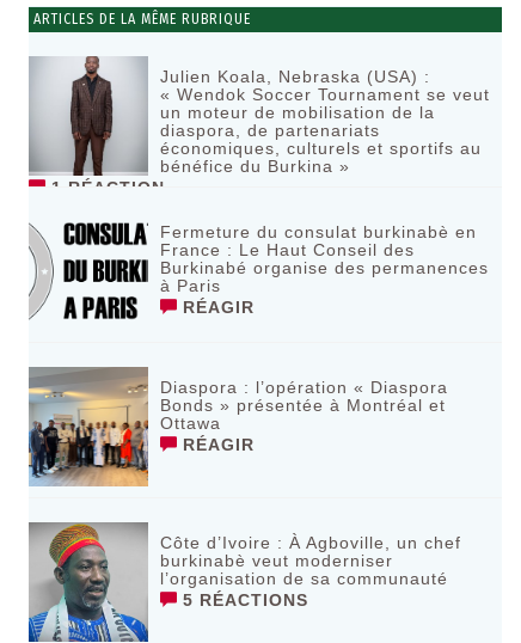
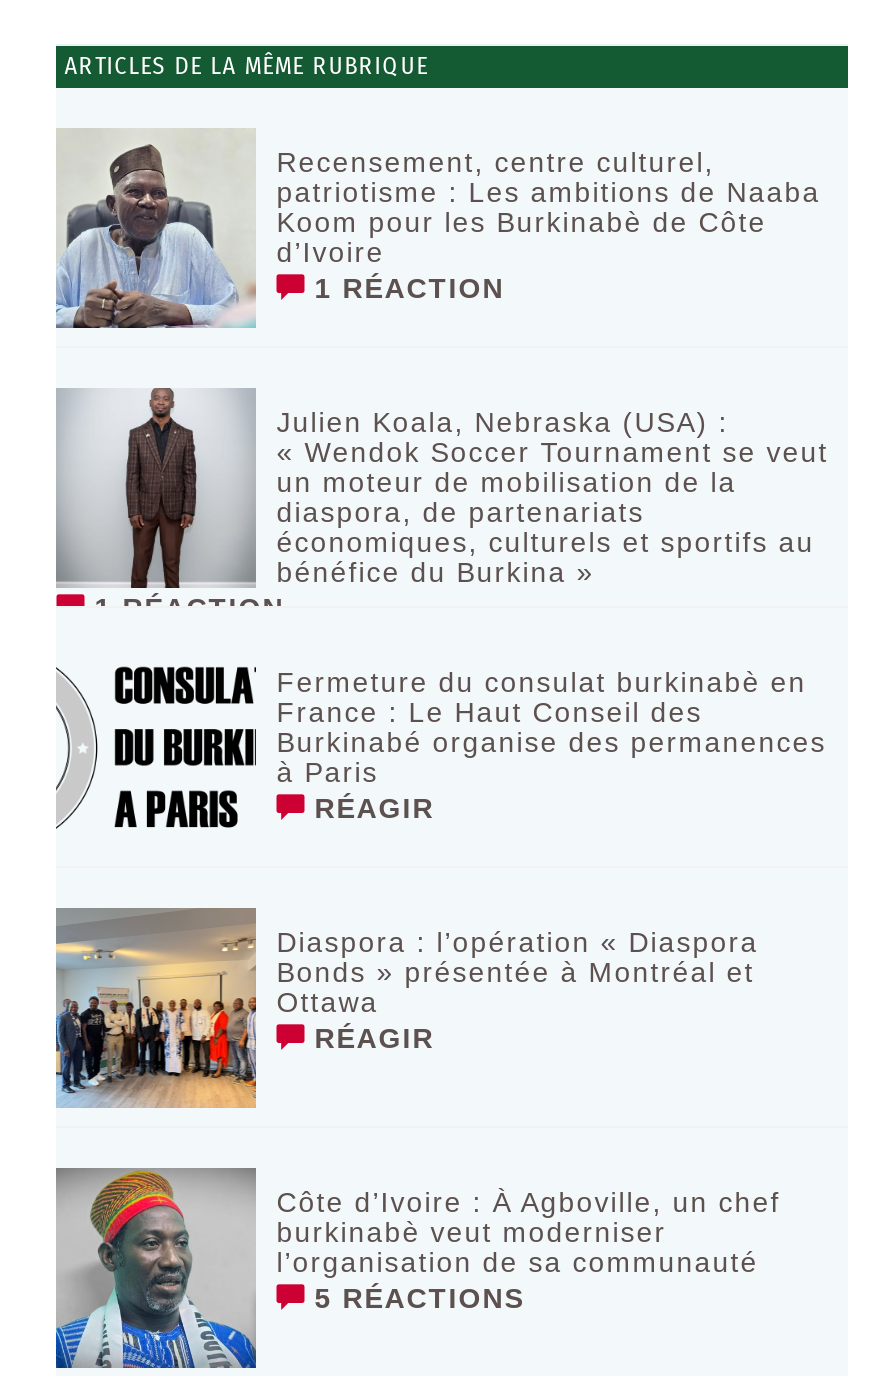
+ [image]
+ Recensement, centre culturel,
+ patriotisme : Les ambitions de Naaba
+ Koom pour les Burkinabè de Côte
+ d’Ivoire
+ 1 RÉACTION
